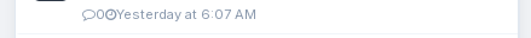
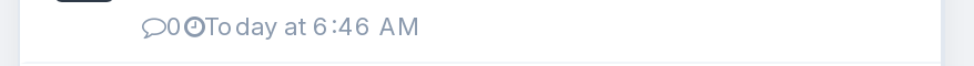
- Yesterday at 6:07 AM
+ Today at 6:46 AM
